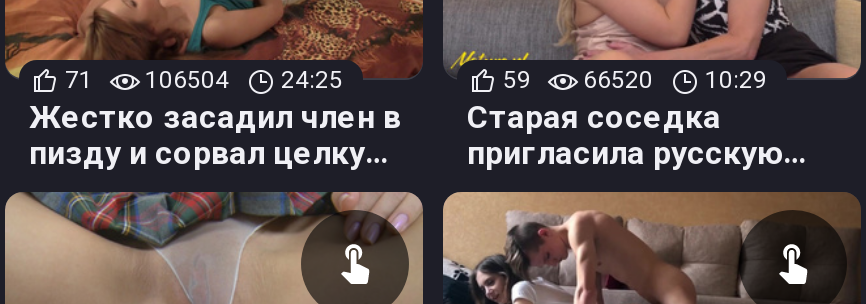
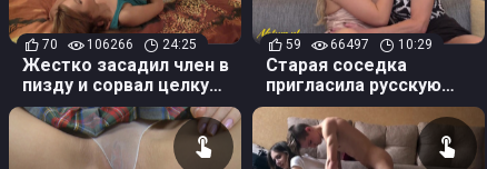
- 71
+ 70

- 106504
+ 106266

- 59 66520 10:29
+ 59 66497 10:29
